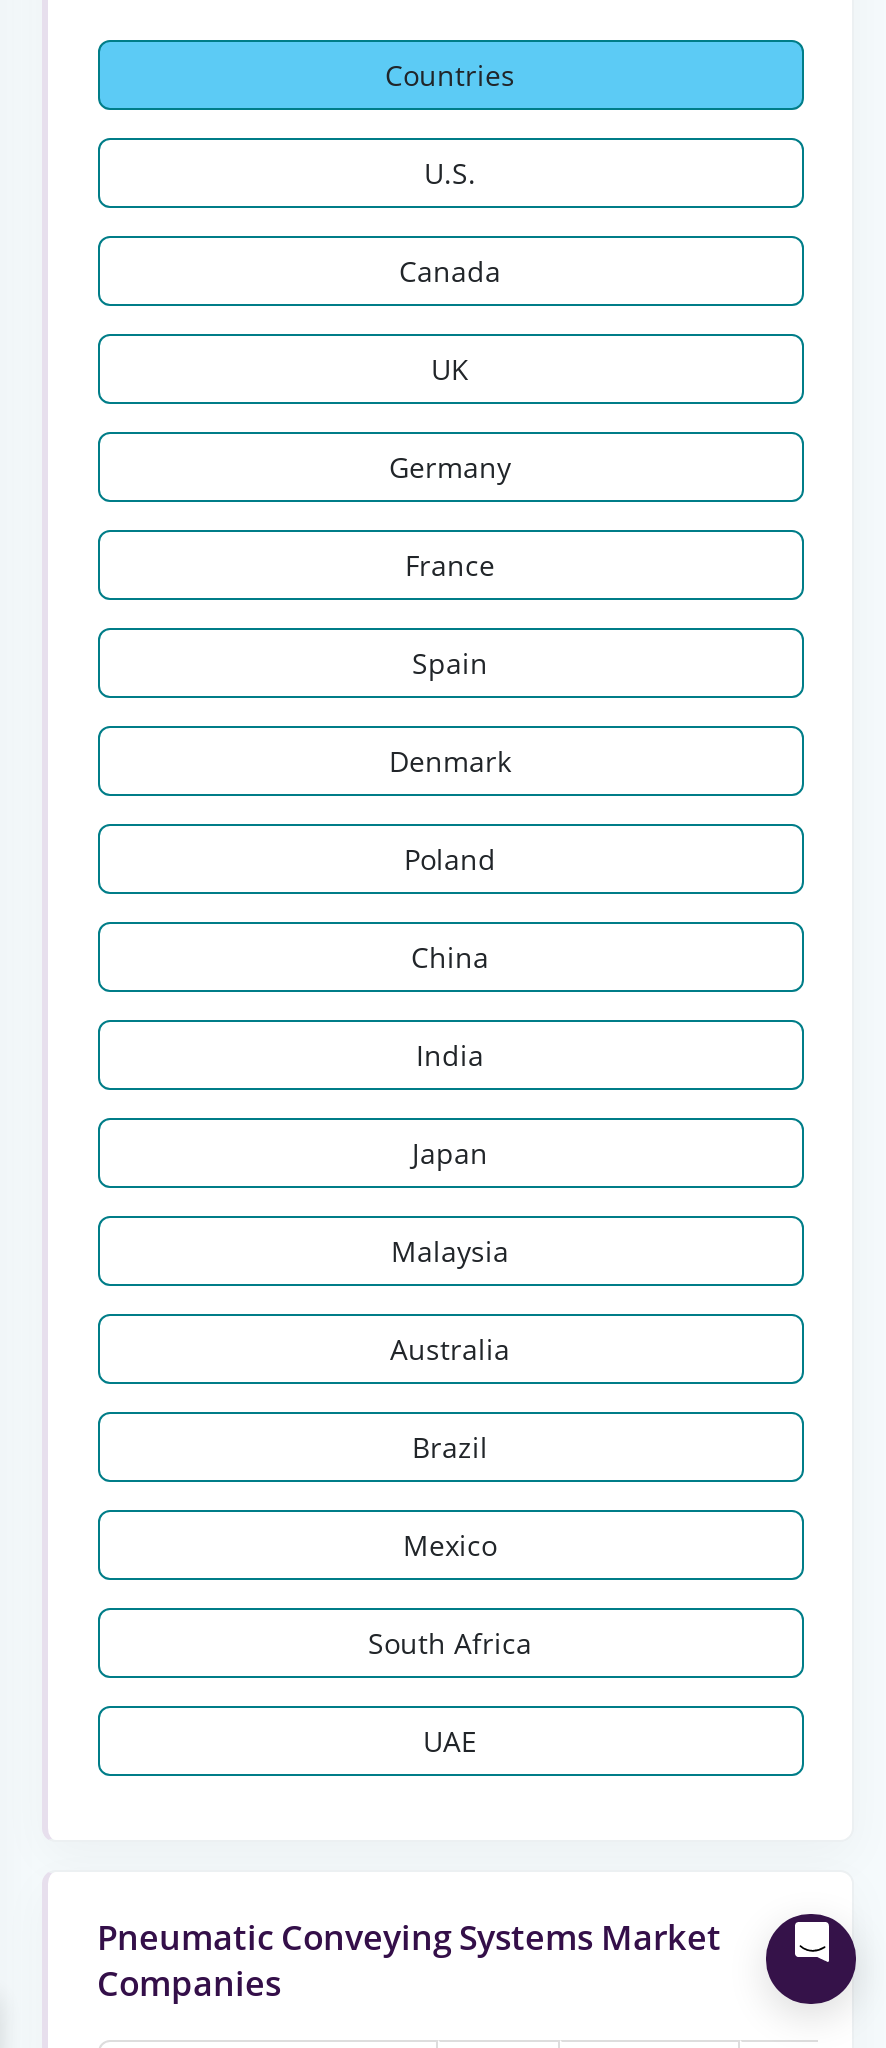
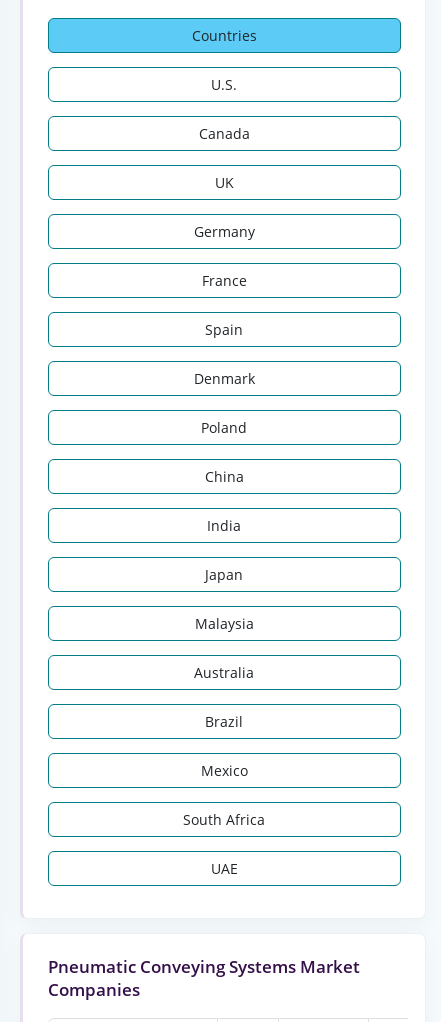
- [image]
